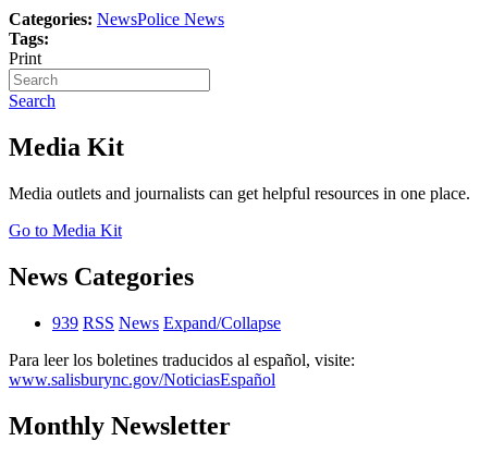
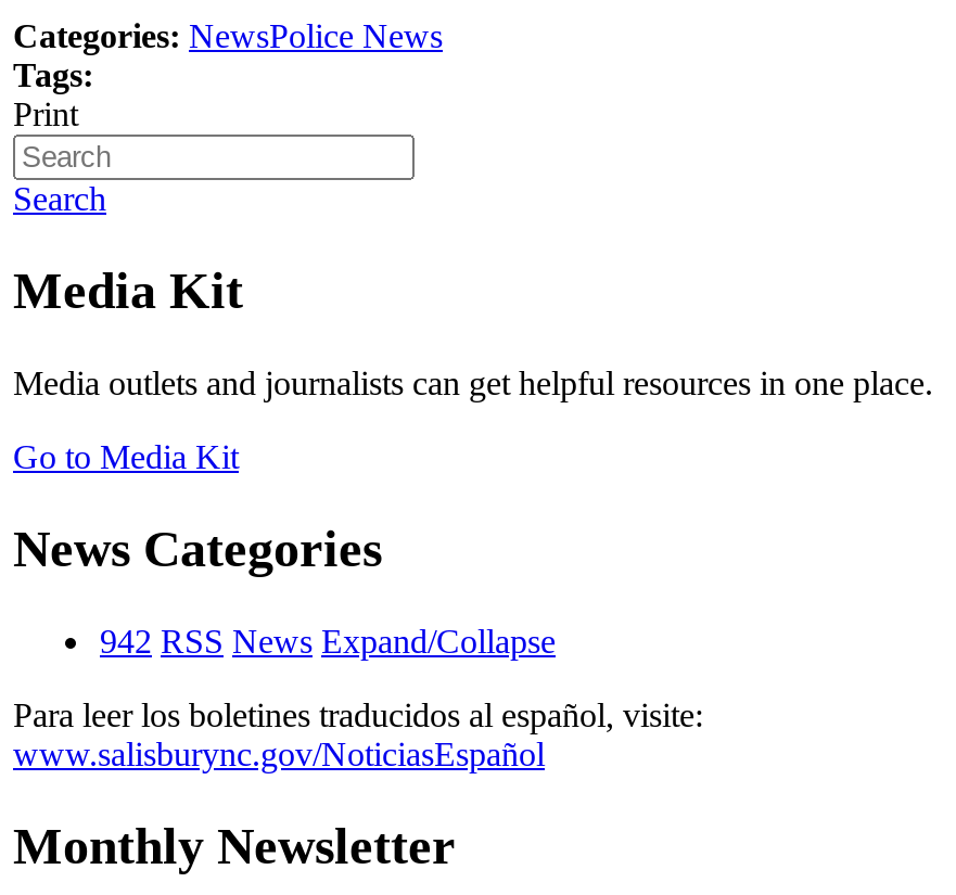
- 939 RSS News Expand/Collapse
+ 942 RSS News Expand/Collapse
